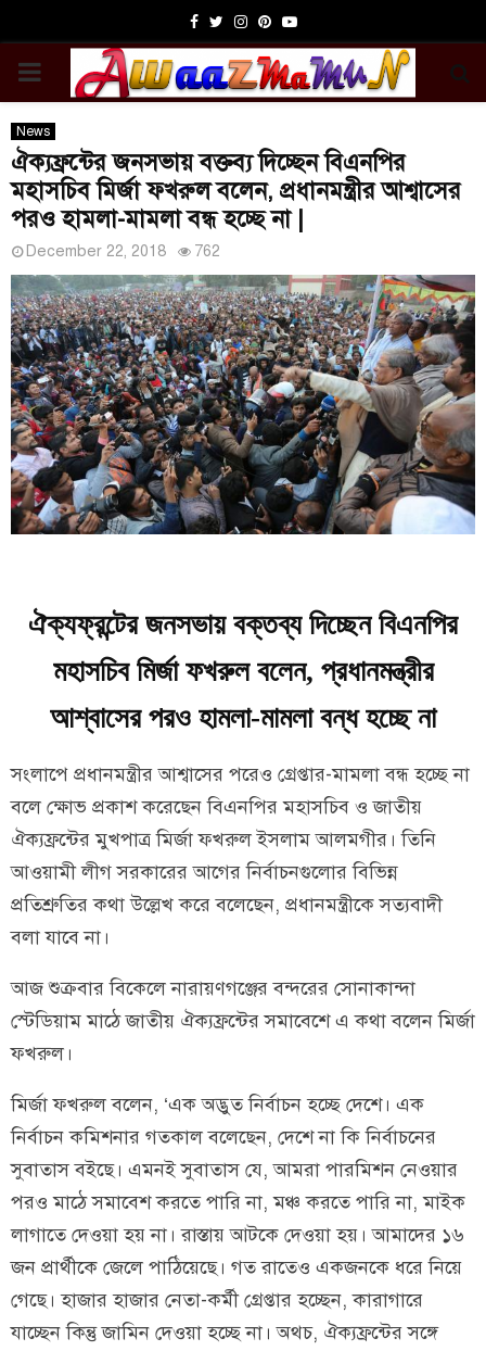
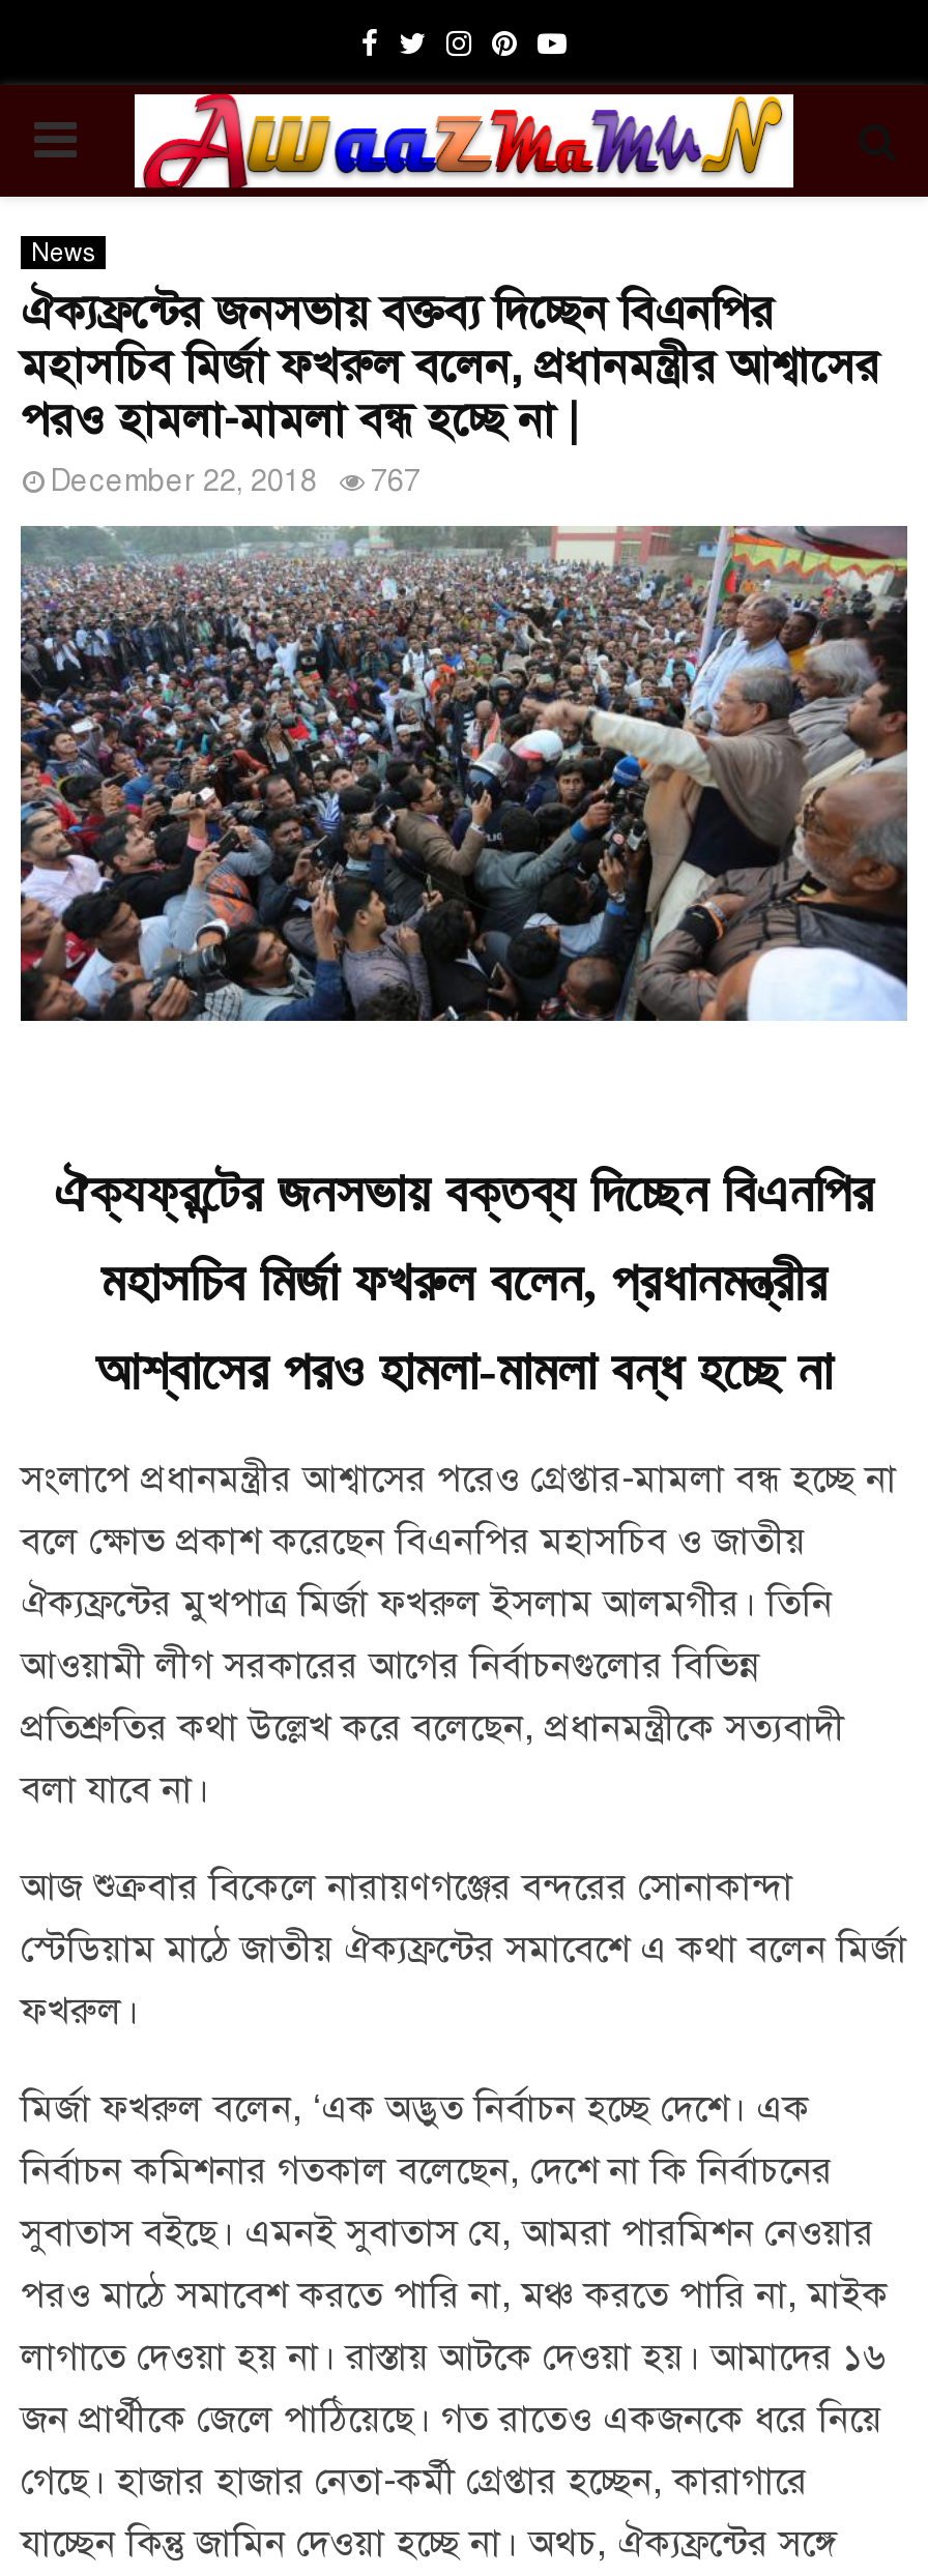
- December 22, 2018 762
+ December 22, 2018 767
